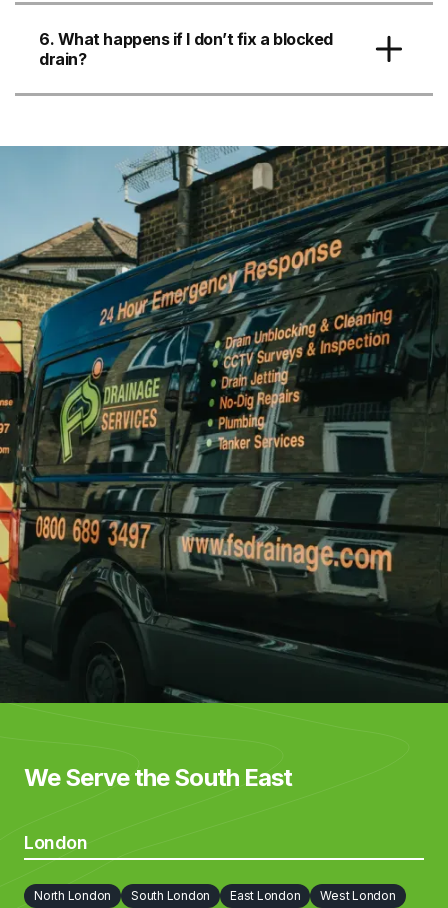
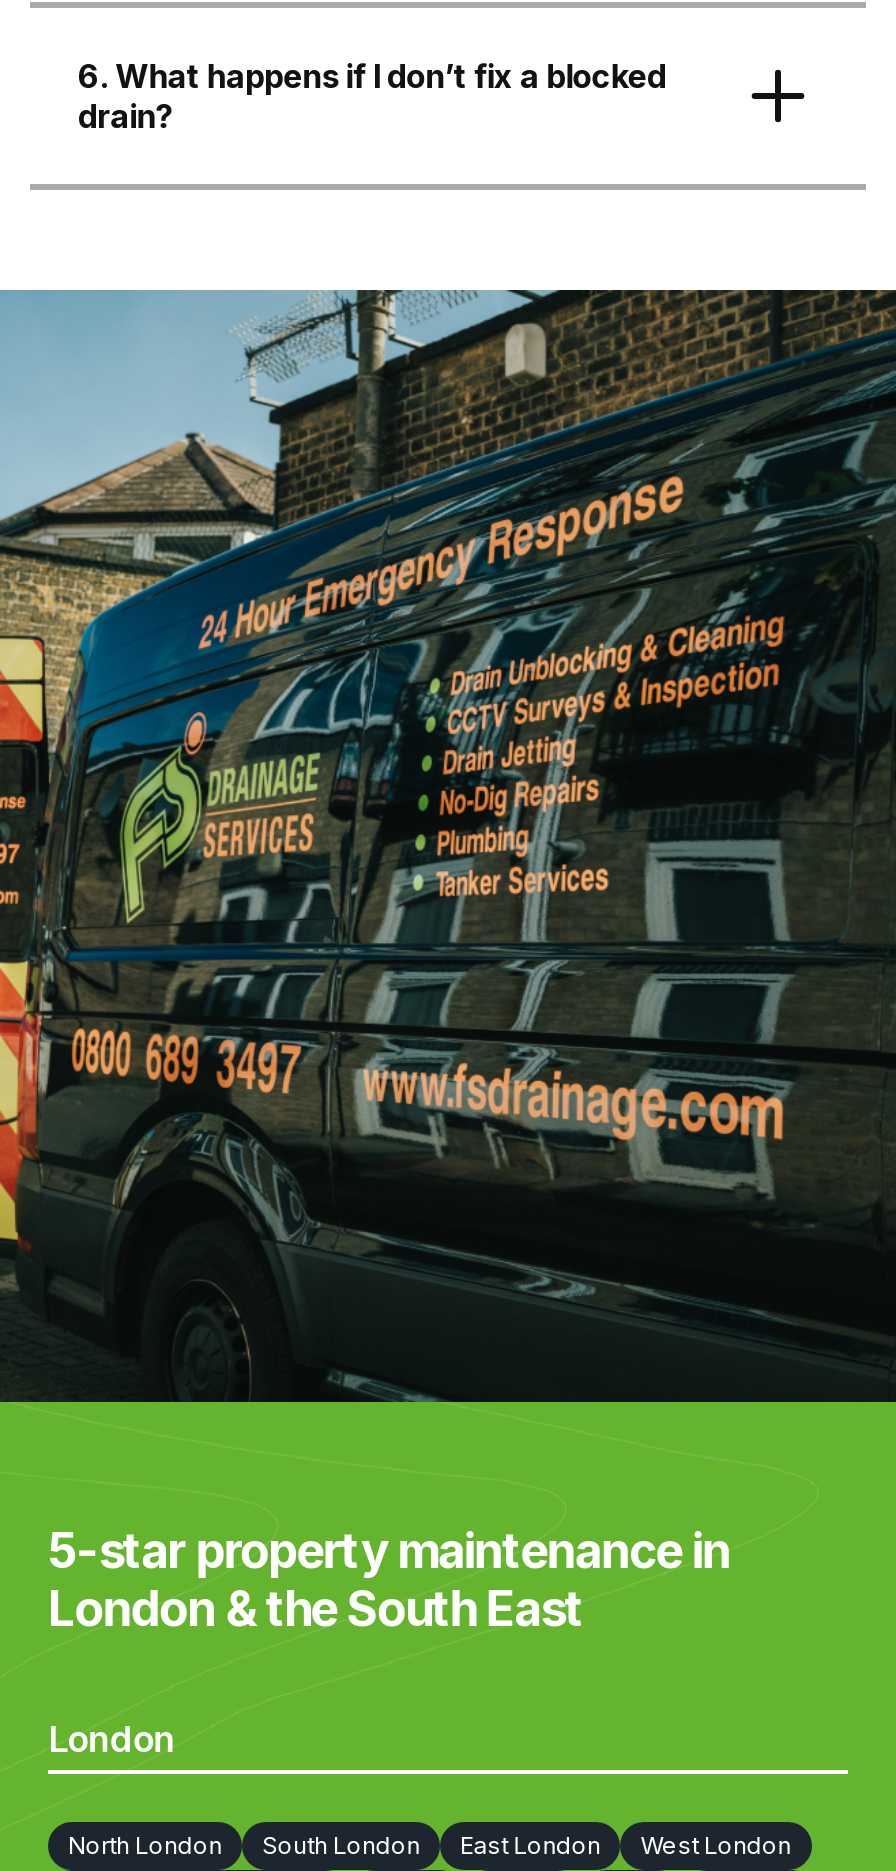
- We Serve the South East
+ 5-star property maintenance in
+ London & the South East
